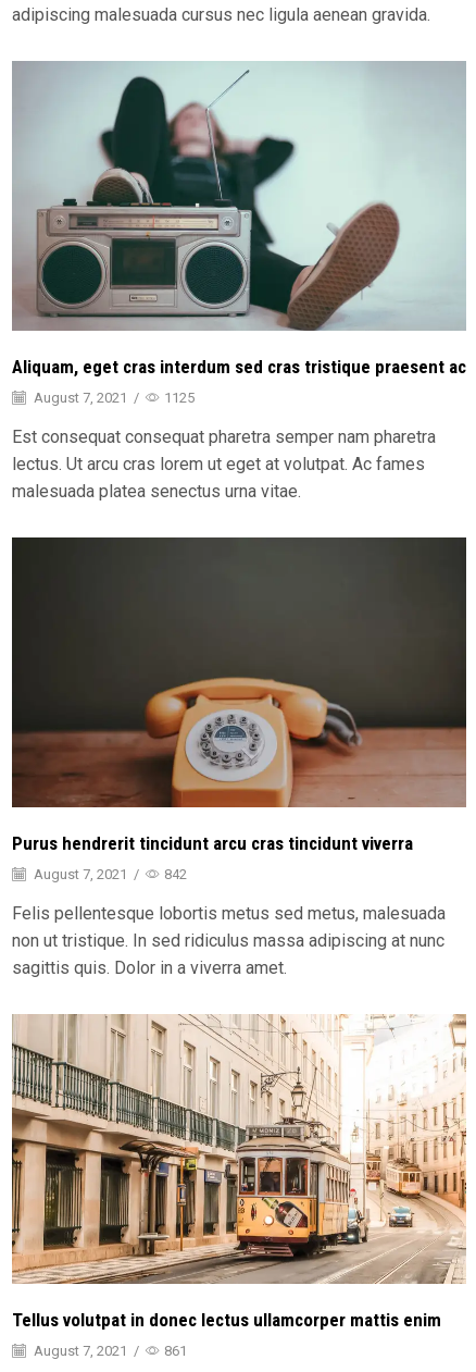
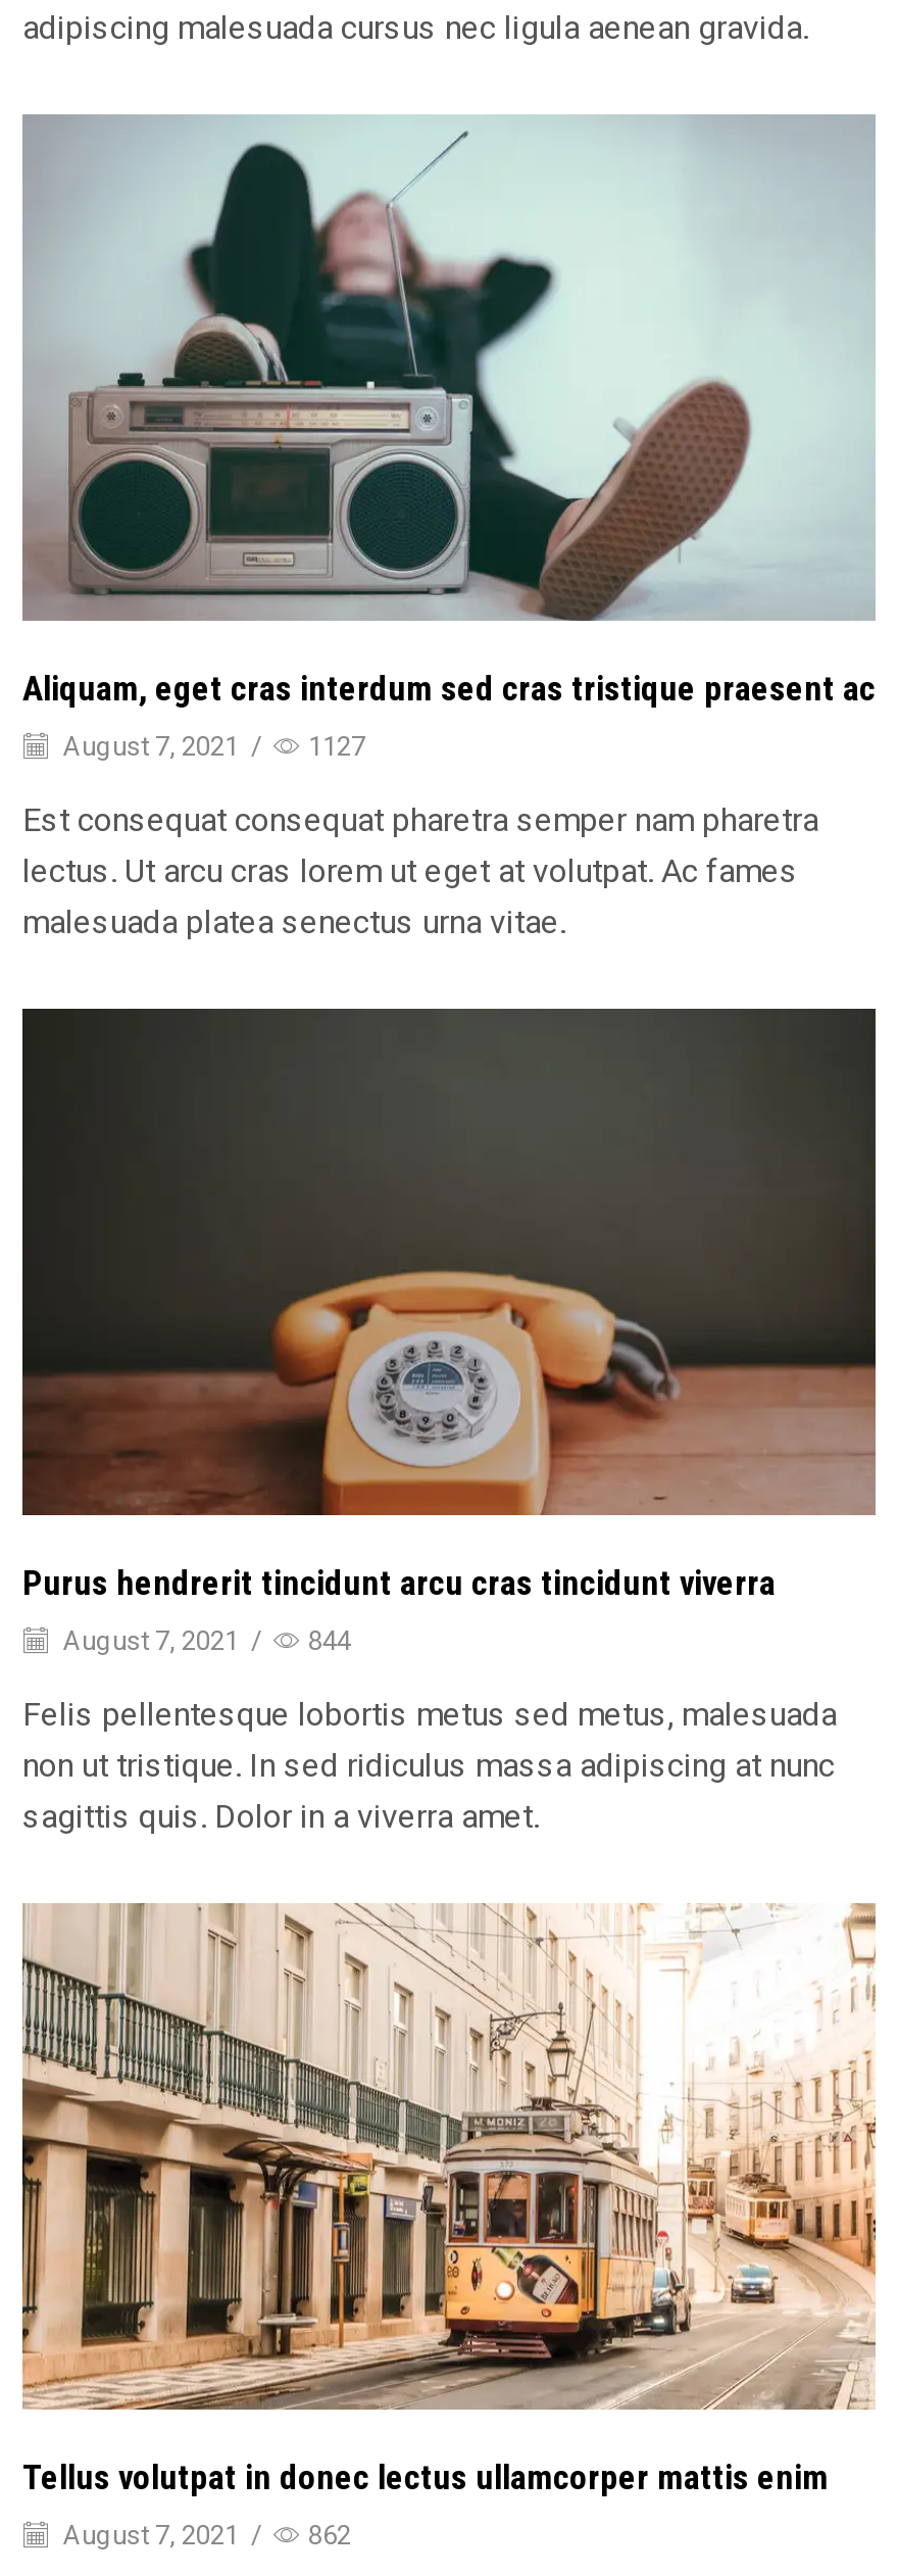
- August 7, 2021 / 1125
+ August 7, 2021 / 1127

- August 7, 2021 / 842
+ August 7, 2021 / 844

- August 7, 2021 / 861
+ August 7, 2021 / 862
